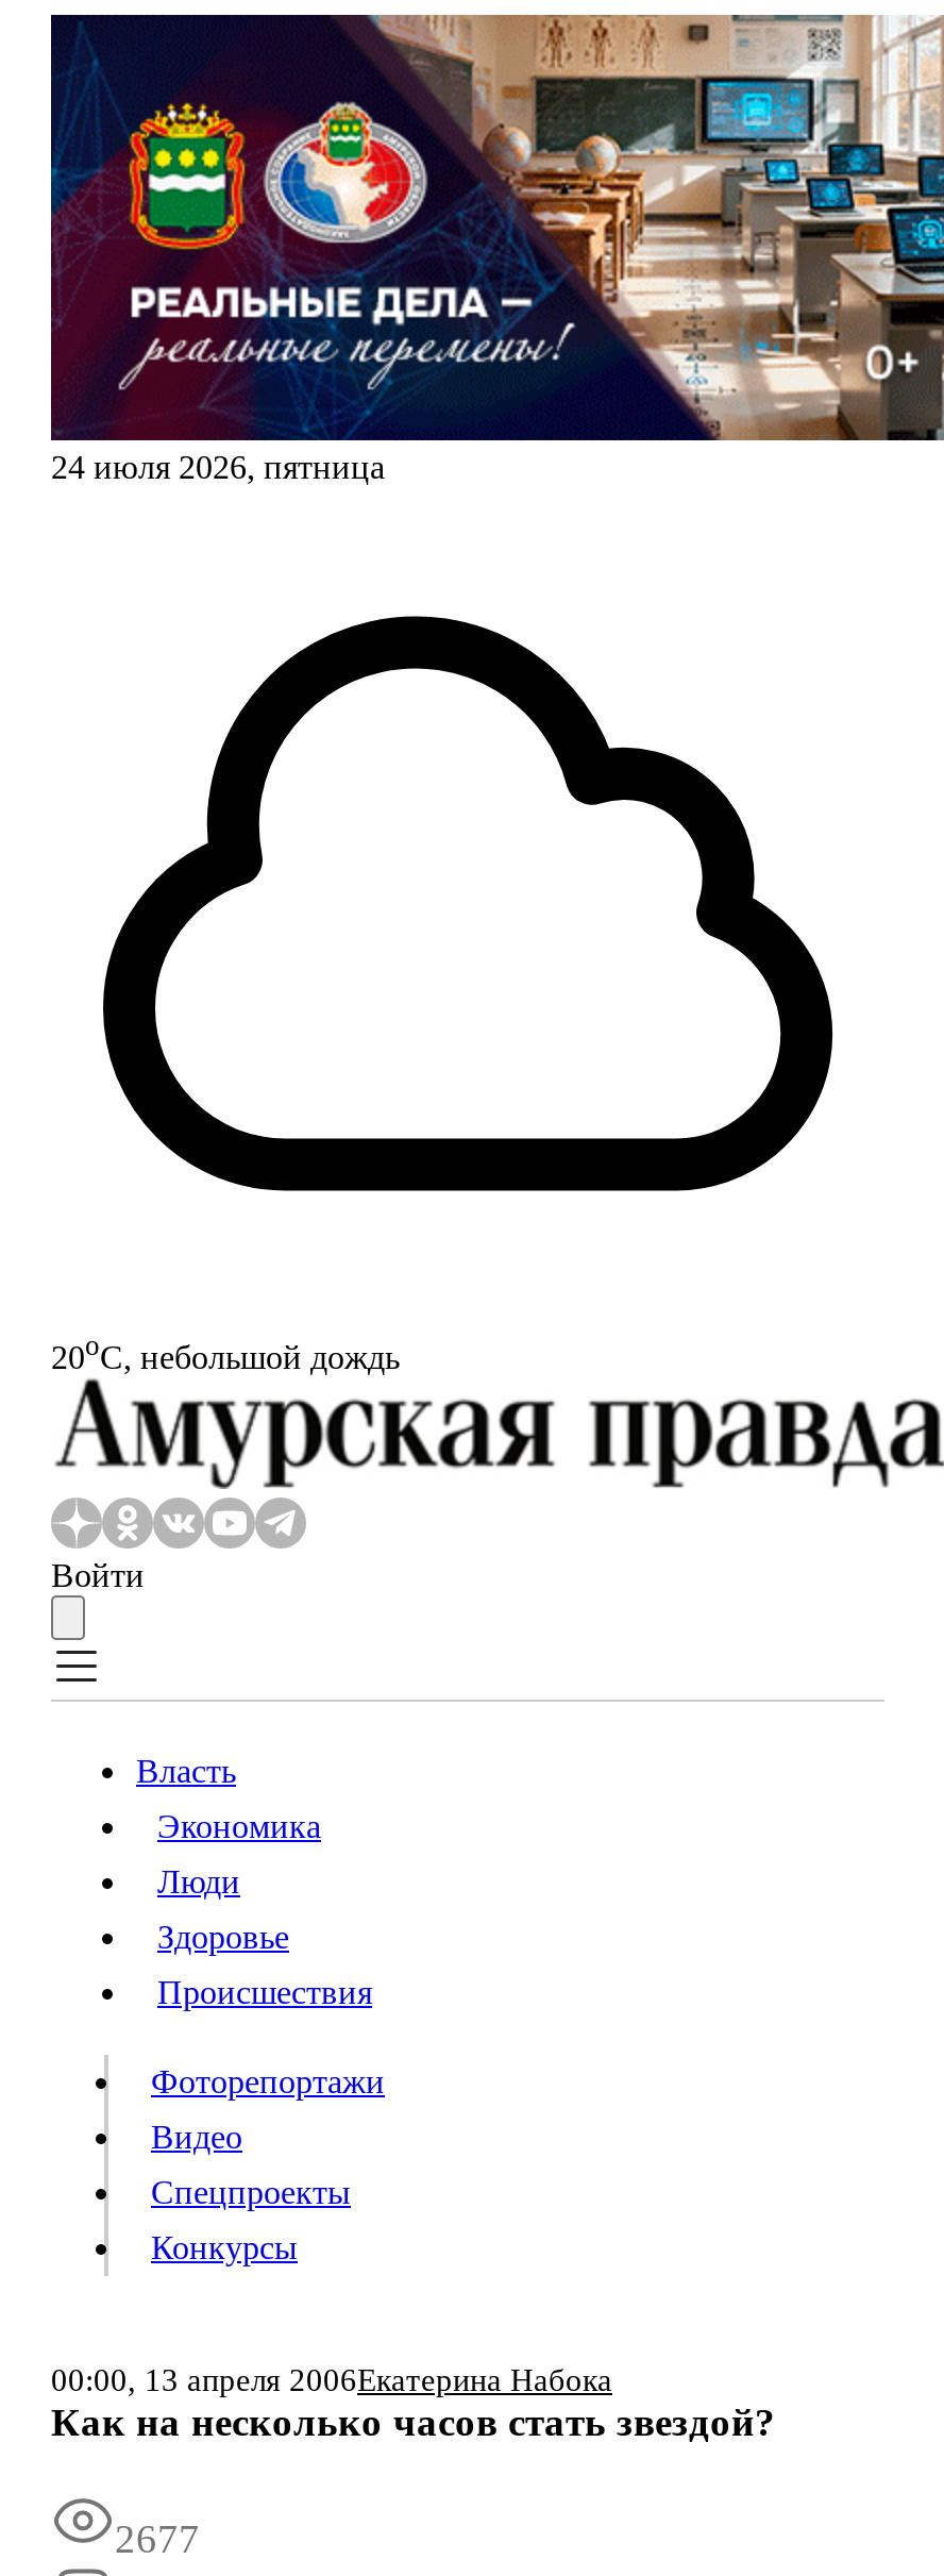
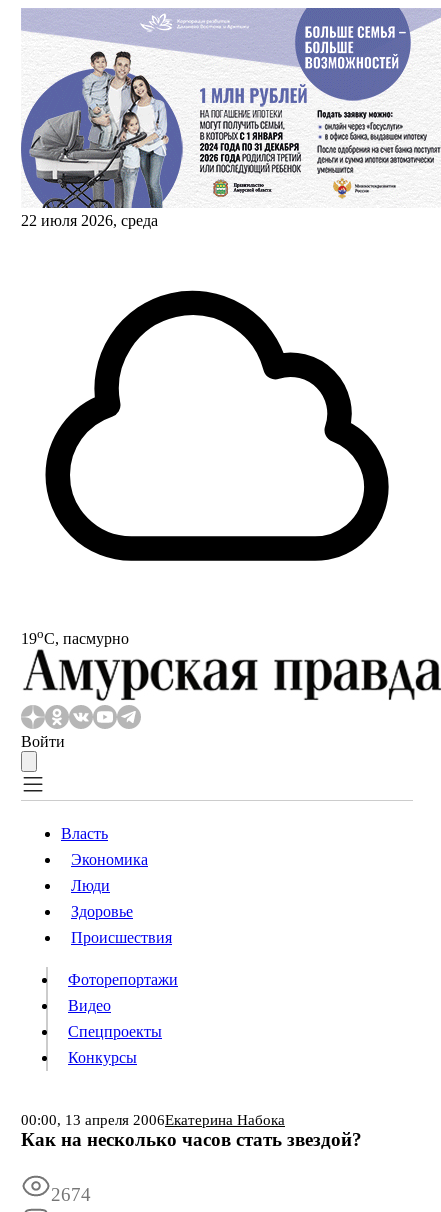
- [image]
- 24 июля 2026, пятница
+ [image]
+ 22 июля 2026, среда

- 20oС, небольшой дождь
+ 19oС, пасмурно

- 2677
+ 2674
